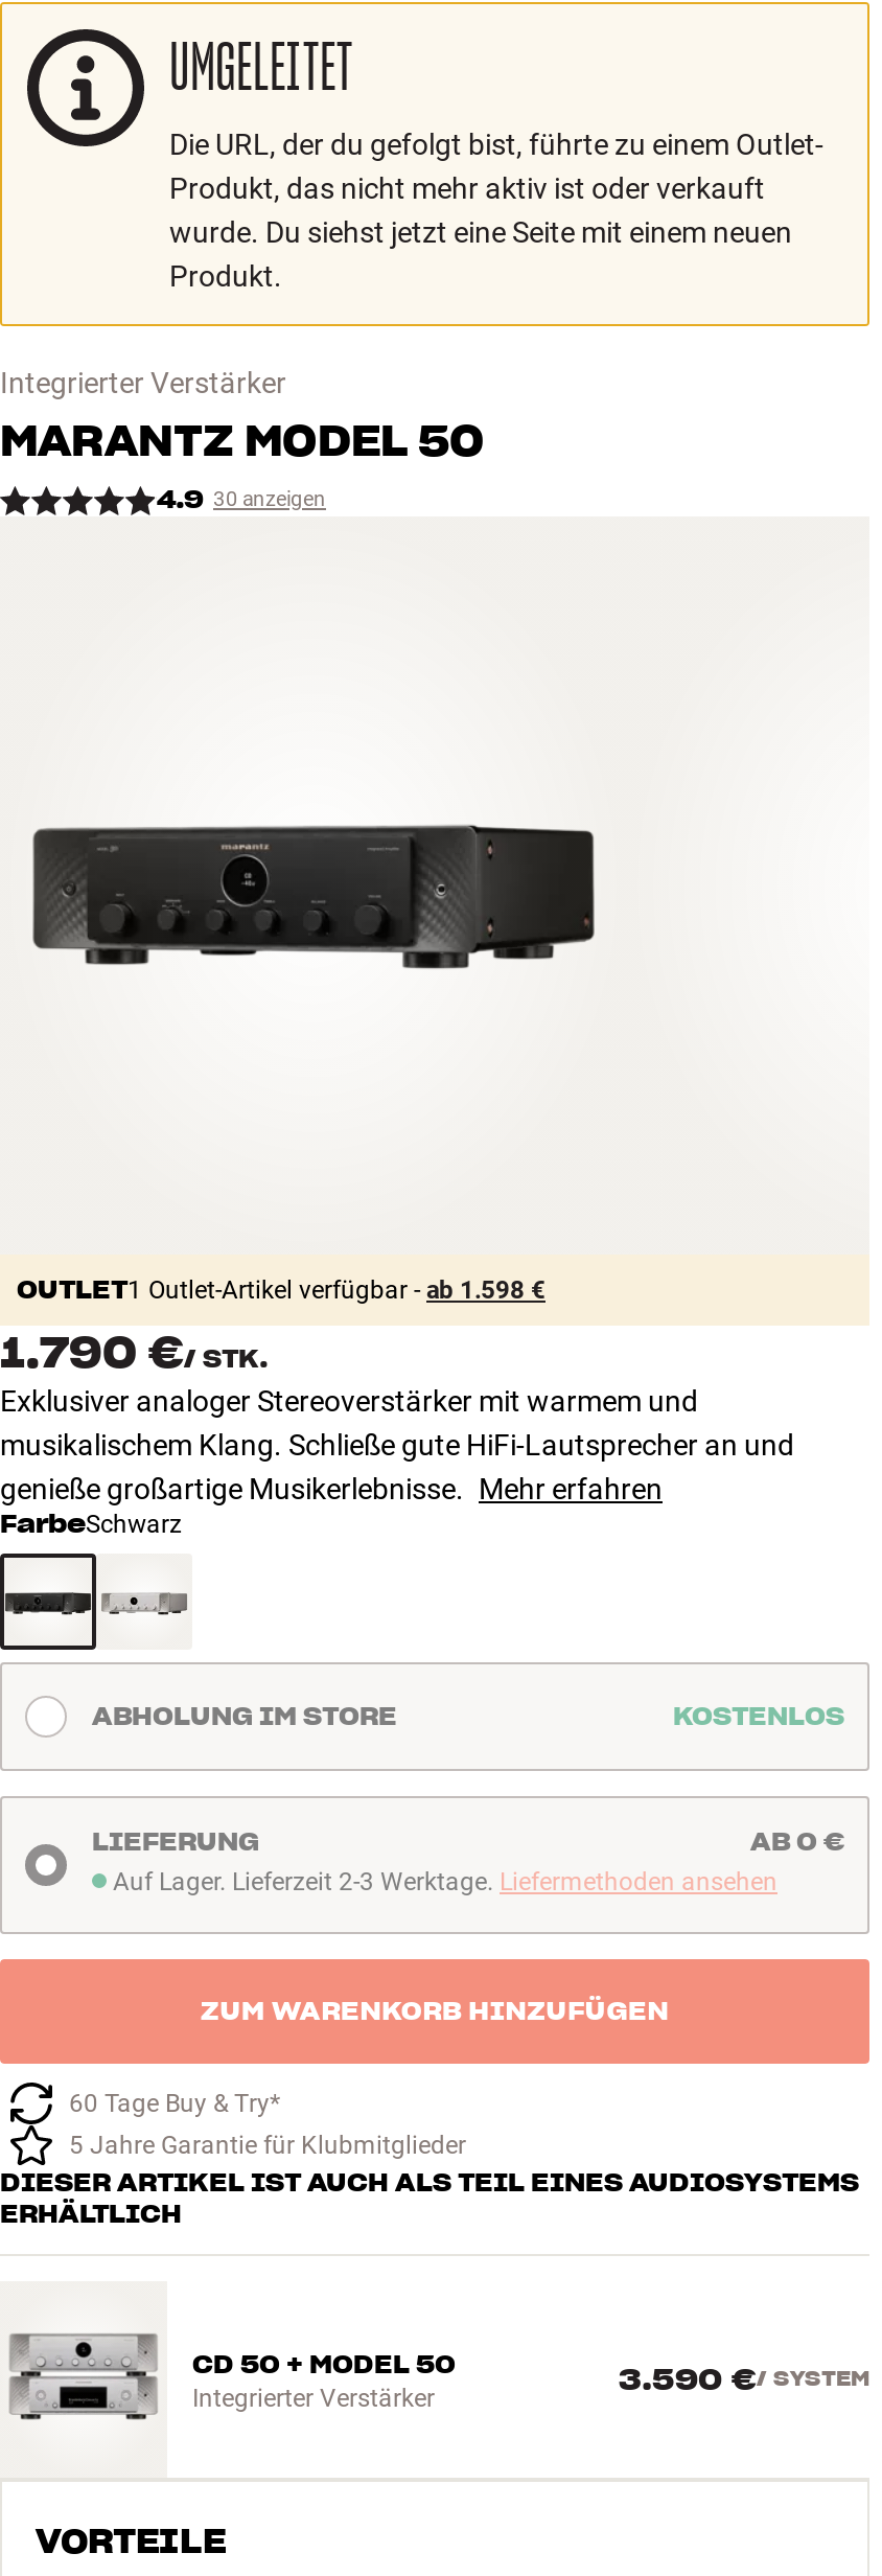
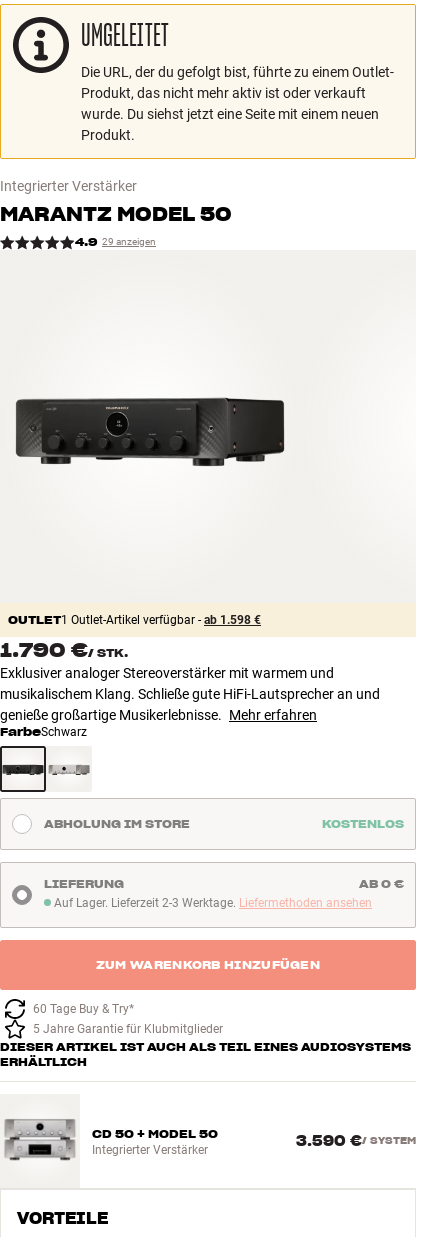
- 4.9 30 anzeigen
+ 4.9 29 anzeigen
